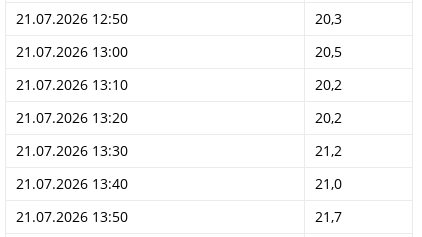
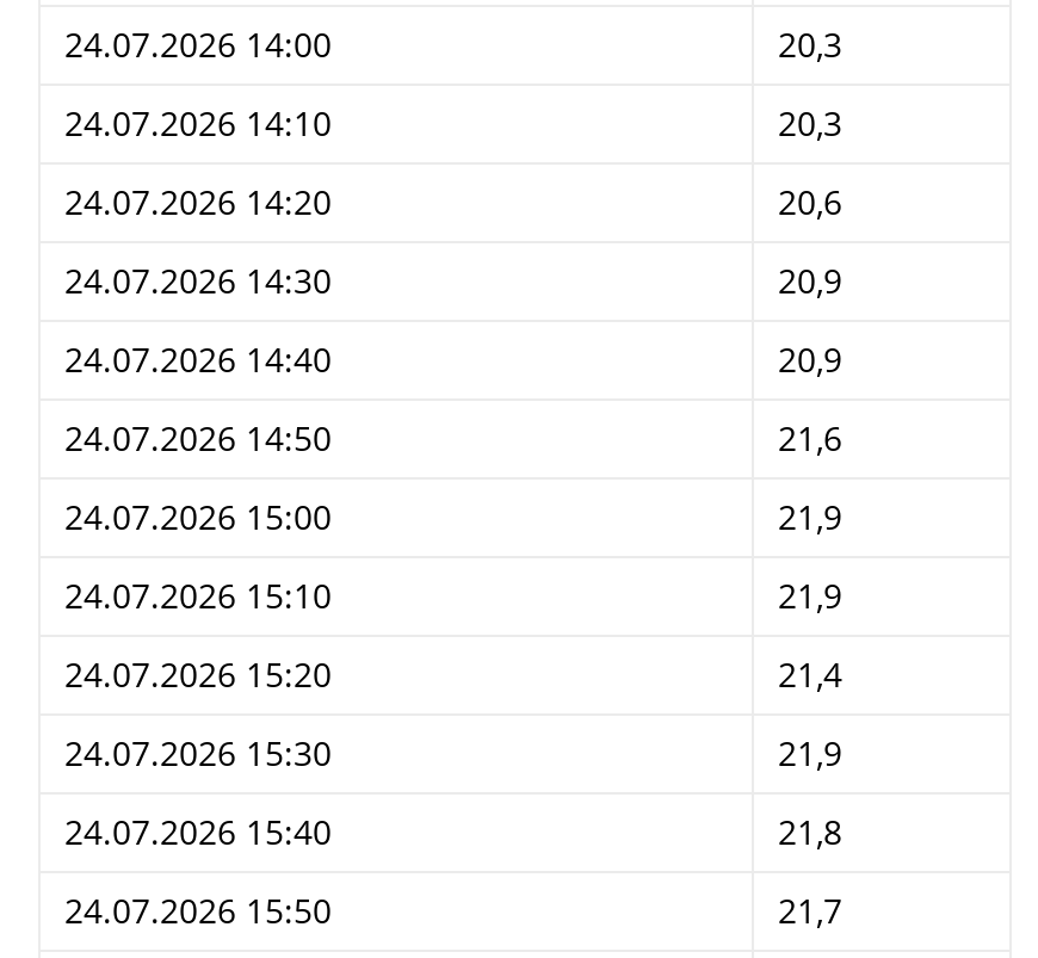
- 21.07.2026 12:50
+ 24.07.2026 14:00

- 21.07.2026 13:00
- 20,5
- 21.07.2026 13:10
- 20,2
- 21.07.2026 13:20
- 20,2
- 21.07.2026 13:30
- 21,2
- 21.07.2026 13:40
- 21,0
- 21.07.2026 13:50
+ 24.07.2026 14:10
+ 20,3
+ 24.07.2026 14:20
+ 20,6
+ 24.07.2026 14:30
+ 20,9
+ 24.07.2026 14:40
+ 20,9
+ 24.07.2026 14:50
+ 21,6
+ 24.07.2026 15:00
+ 21,9
+ 24.07.2026 15:10
+ 21,9
+ 24.07.2026 15:20
+ 21,4
+ 24.07.2026 15:30
+ 21,9
+ 24.07.2026 15:40
+ 21,8
+ 24.07.2026 15:50
